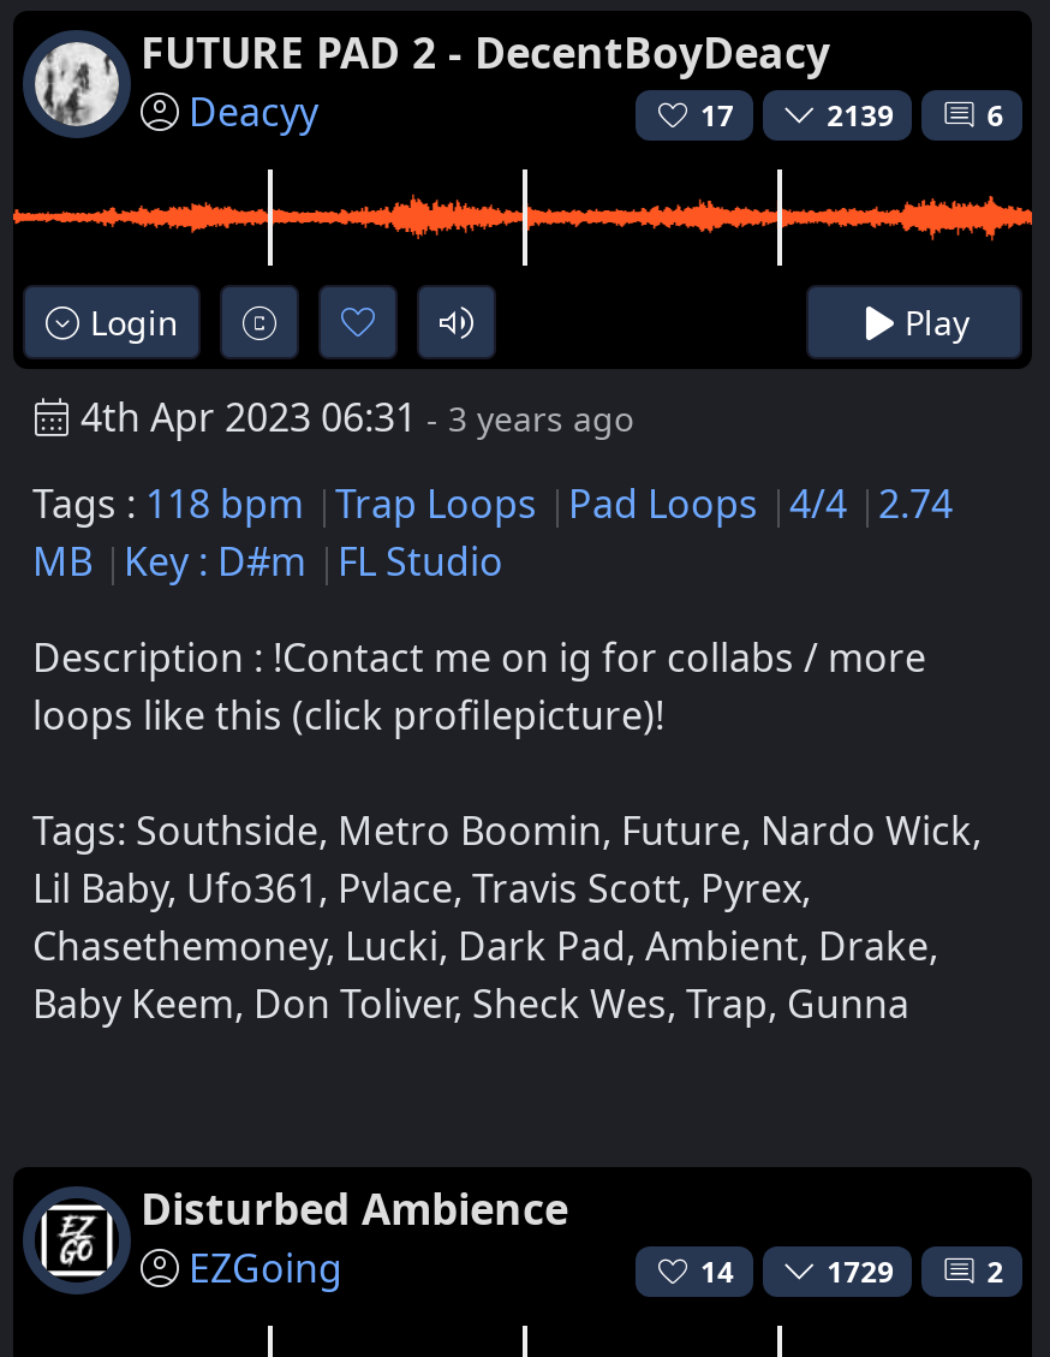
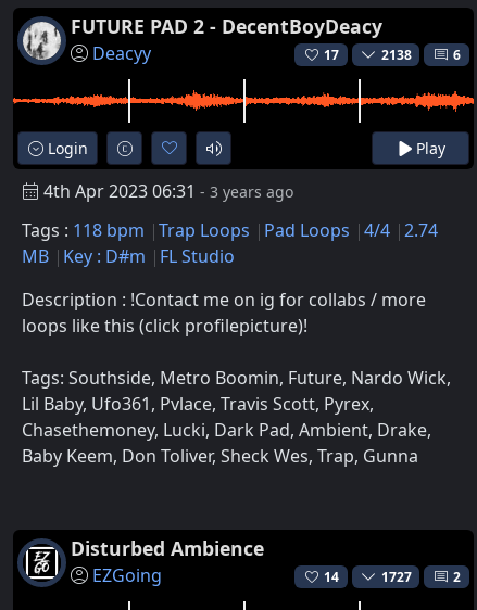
- 2139
+ 2138

- 1729
+ 1727
